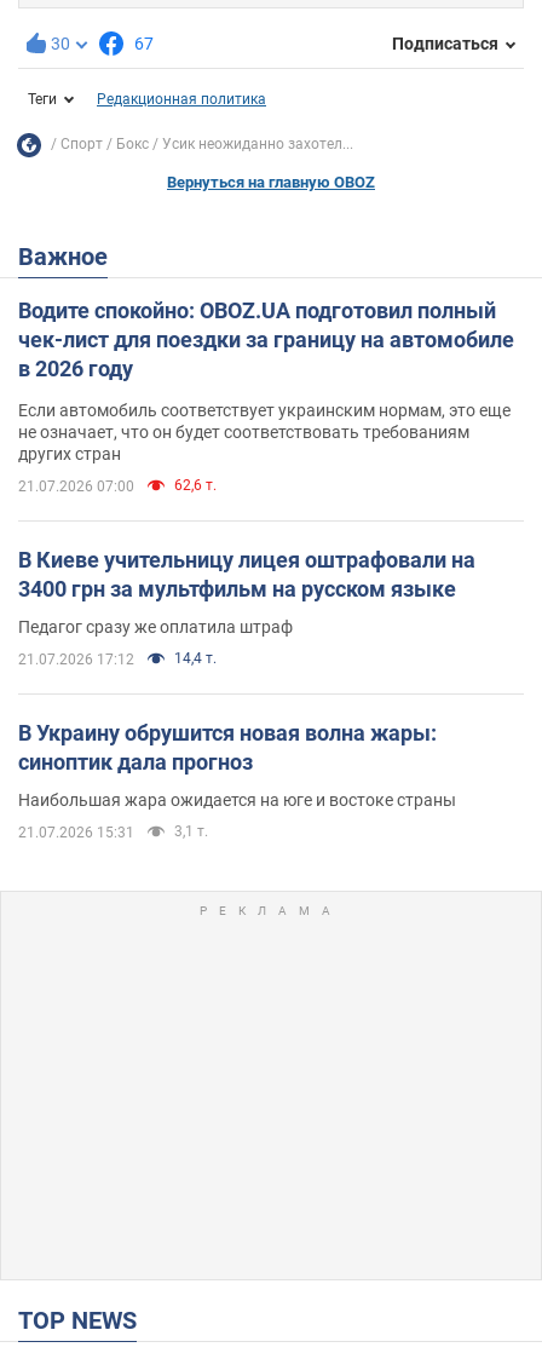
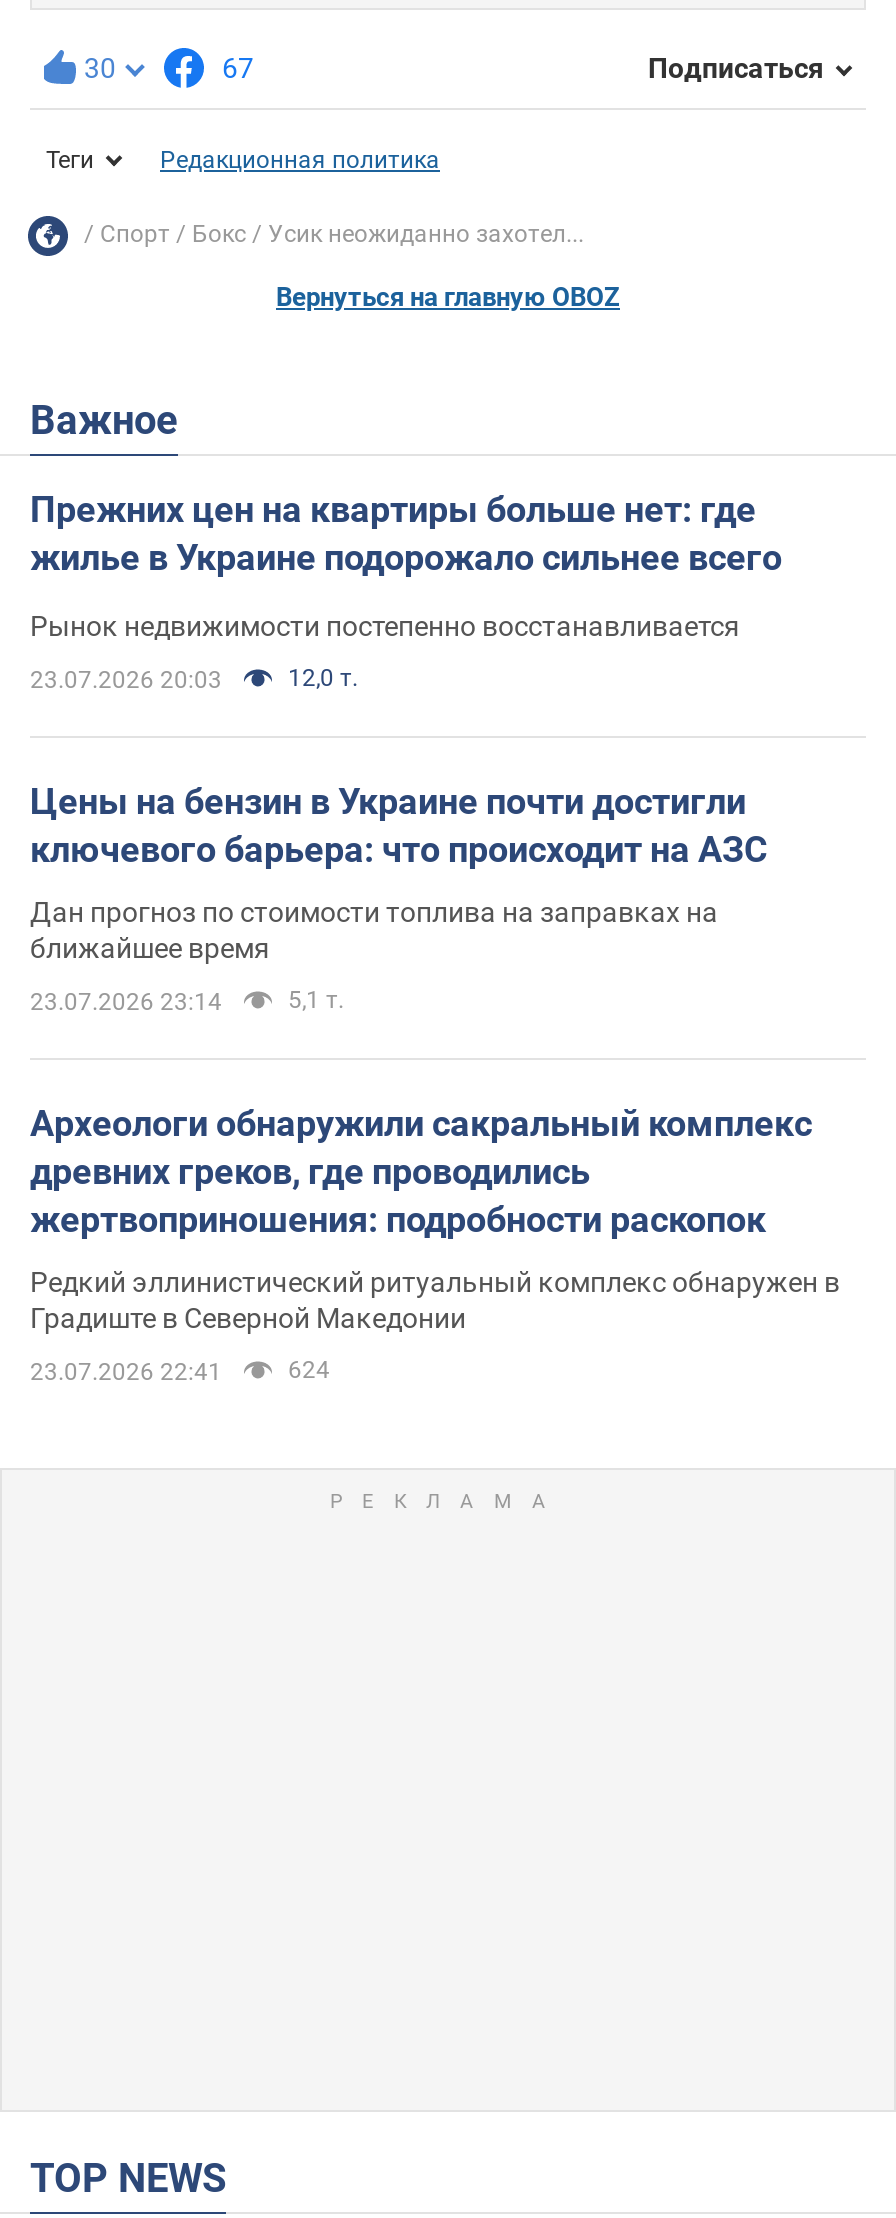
- Водите спокойно: OBOZ.UA подготовил полный
- чек-лист для поездки за границу на автомобиле
- в 2026 году
+ Прежних цен на квартиры больше нет: где
+ жилье в Украине подорожало сильнее всего

- Если автомобиль соответствует украинским нормам, это еще
- не означает, что он будет соответствовать требованиям
- других стран
+ Рынок недвижимости постепенно восстанавливается

- 21.07.2026 07:00
- 62,6 т.
+ 23.07.2026 20:03
+ 12,0 т.

- В Киеве учительницу лицея оштрафовали на
- 3400 грн за мультфильм на русском языке
+ Цены на бензин в Украине почти достигли
+ ключевого барьера: что происходит на АЗС

- Педагог сразу же оплатила штраф
+ Дан прогноз по стоимости топлива на заправках на
+ ближайшее время

- 21.07.2026 17:12
- 14,4 т.
+ 23.07.2026 23:14
+ 5,1 т.

- В Украину обрушится новая волна жары:
- синоптик дала прогноз
+ Археологи обнаружили сакральный комплекс
+ древних греков, где проводились
+ жертвоприношения: подробности раскопок

- Наибольшая жара ожидается на юге и востоке страны
+ Редкий эллинистический ритуальный комплекс обнаружен в
+ Градиште в Северной Македонии

- 21.07.2026 15:31
- 3,1 т.
+ 23.07.2026 22:41
+ 624
